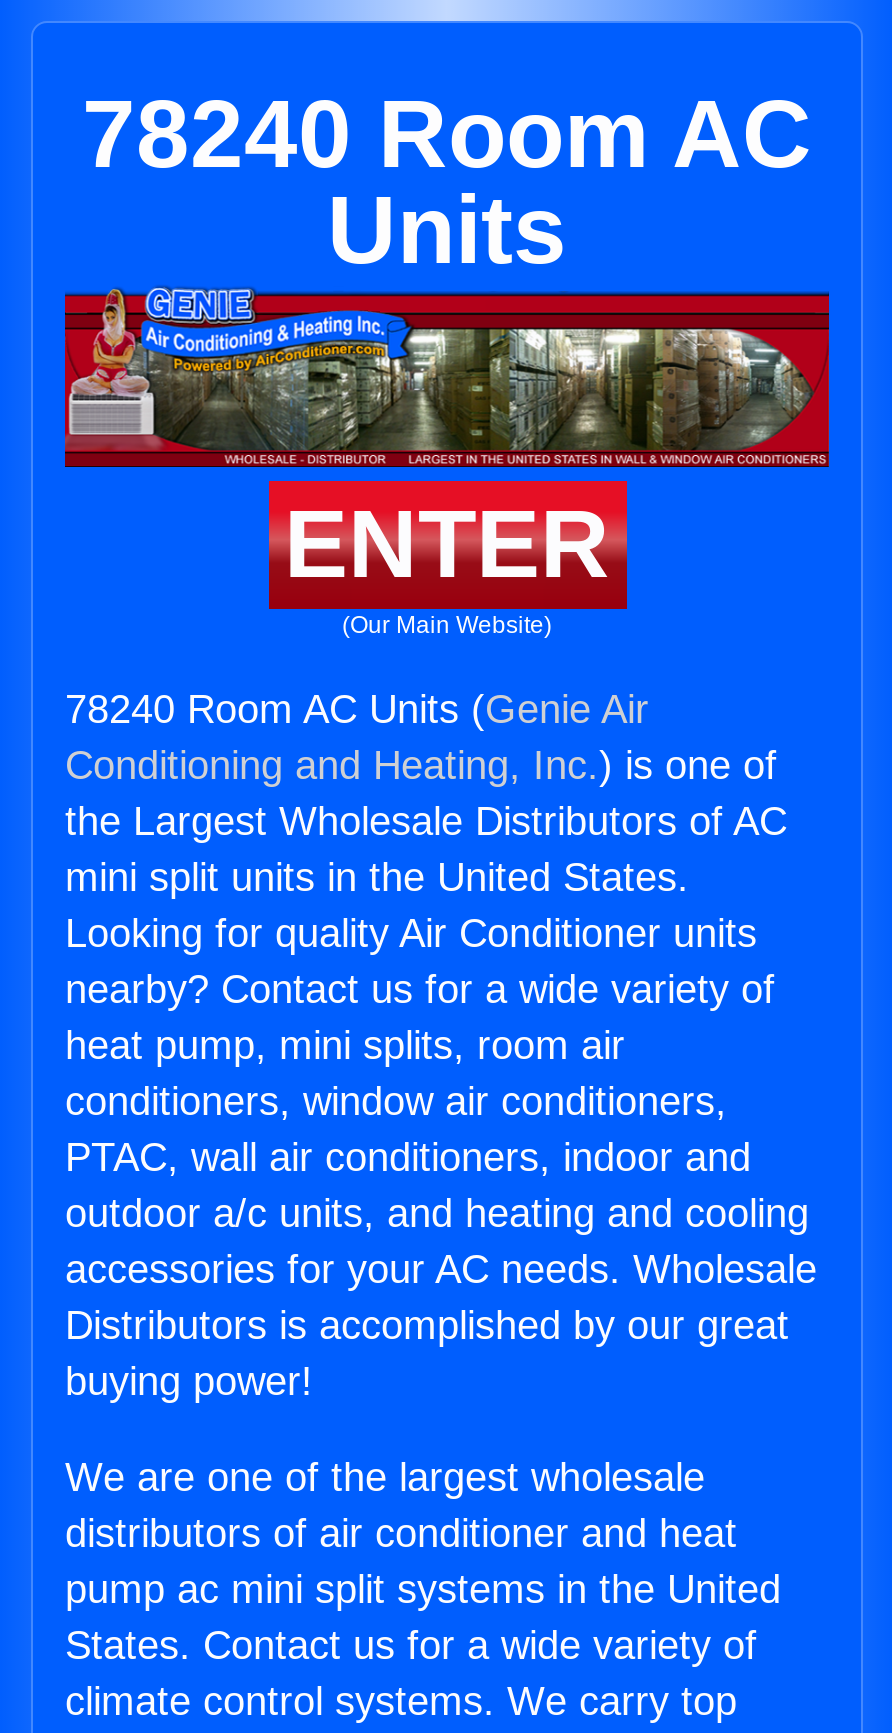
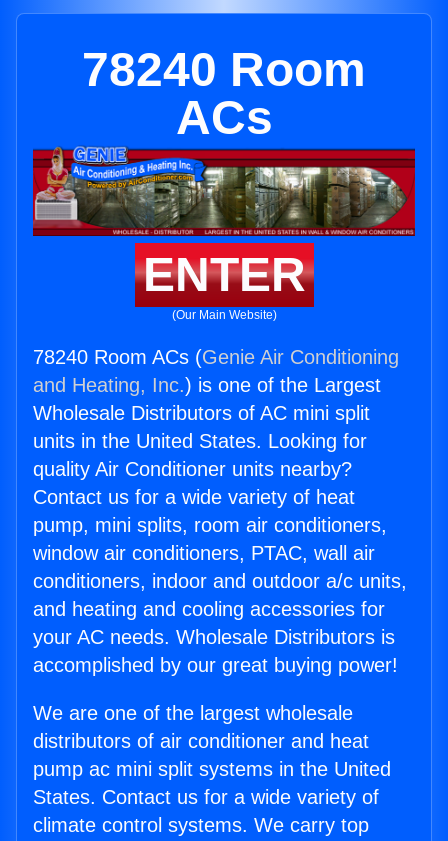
- 78240 Room AC
- Units
+ 78240 Room
+ ACs

- 78240 Room AC Units (Genie Air
- Conditioning and Heating, Inc.) is one of
- the Largest Wholesale Distributors of AC
- mini split units in the United States.
- Looking for quality Air Conditioner units
- nearby? Contact us for a wide variety of
- heat pump, mini splits, room air
- conditioners, window air conditioners,
- PTAC, wall air conditioners, indoor and
- outdoor a/c units, and heating and cooling
- accessories for your AC needs. Wholesale
- Distributors is accomplished by our great
- buying power!
+ 78240 Room ACs (Genie Air Conditioning
+ and Heating, Inc.) is one of the Largest
+ Wholesale Distributors of AC mini split
+ units in the United States. Looking for
+ quality Air Conditioner units nearby?
+ Contact us for a wide variety of heat
+ pump, mini splits, room air conditioners,
+ window air conditioners, PTAC, wall air
+ conditioners, indoor and outdoor a/c units,
+ and heating and cooling accessories for
+ your AC needs. Wholesale Distributors is
+ accomplished by our great buying power!
